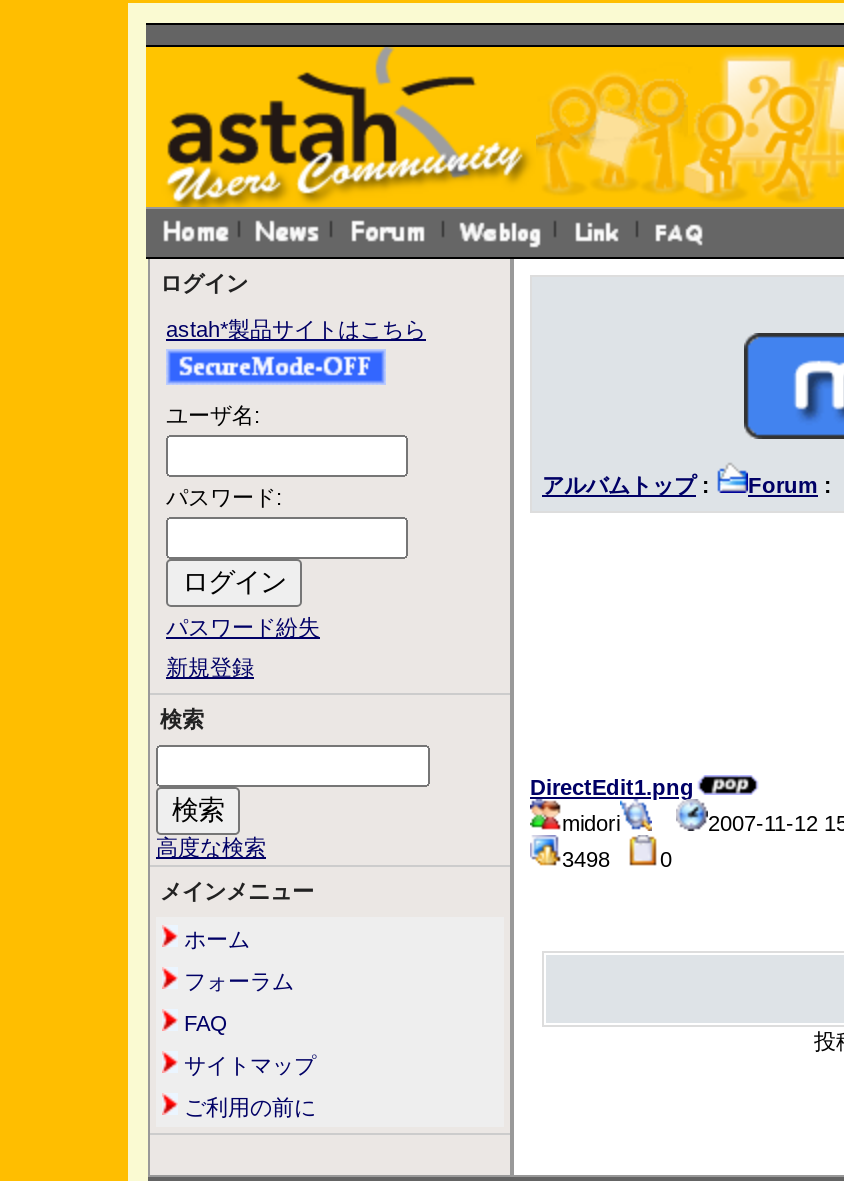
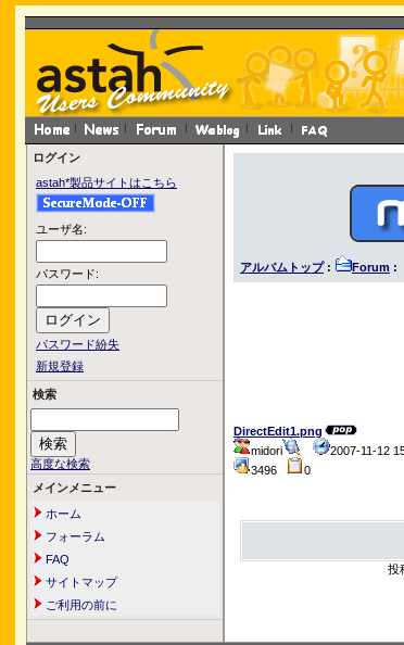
- 3498 0
+ 3496 0
